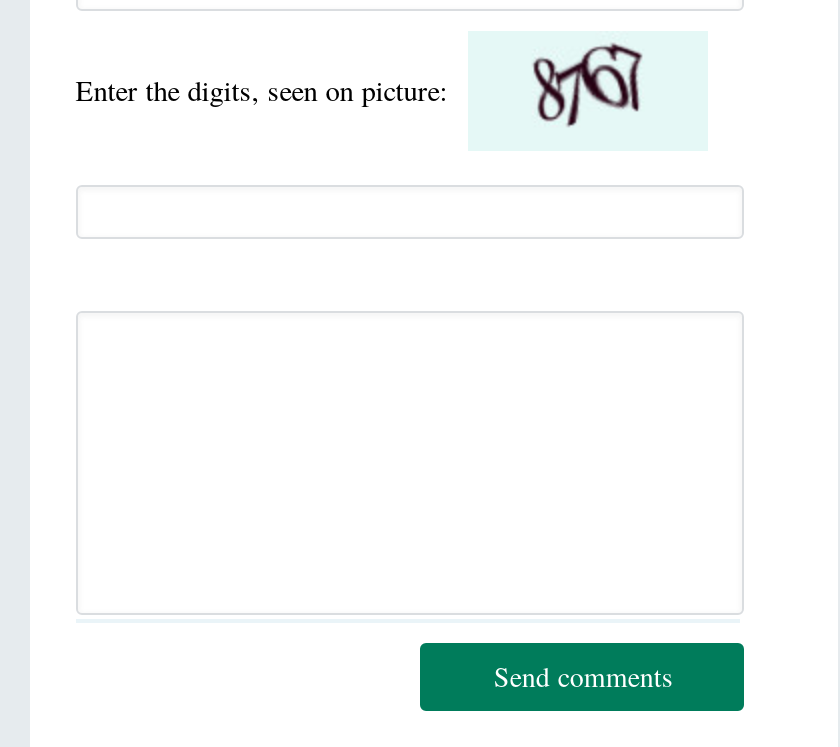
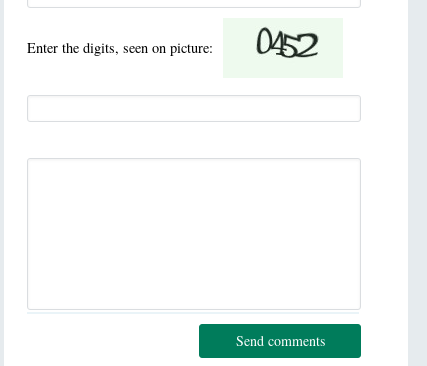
- [image]
+ [image]
